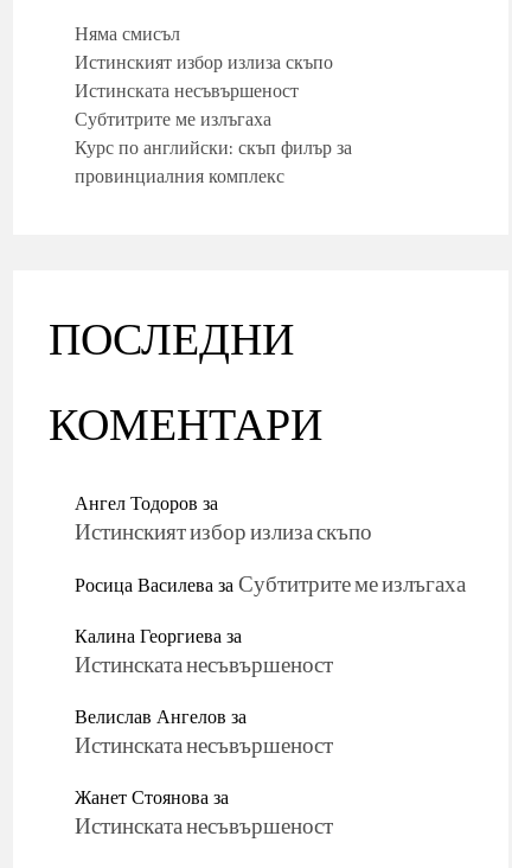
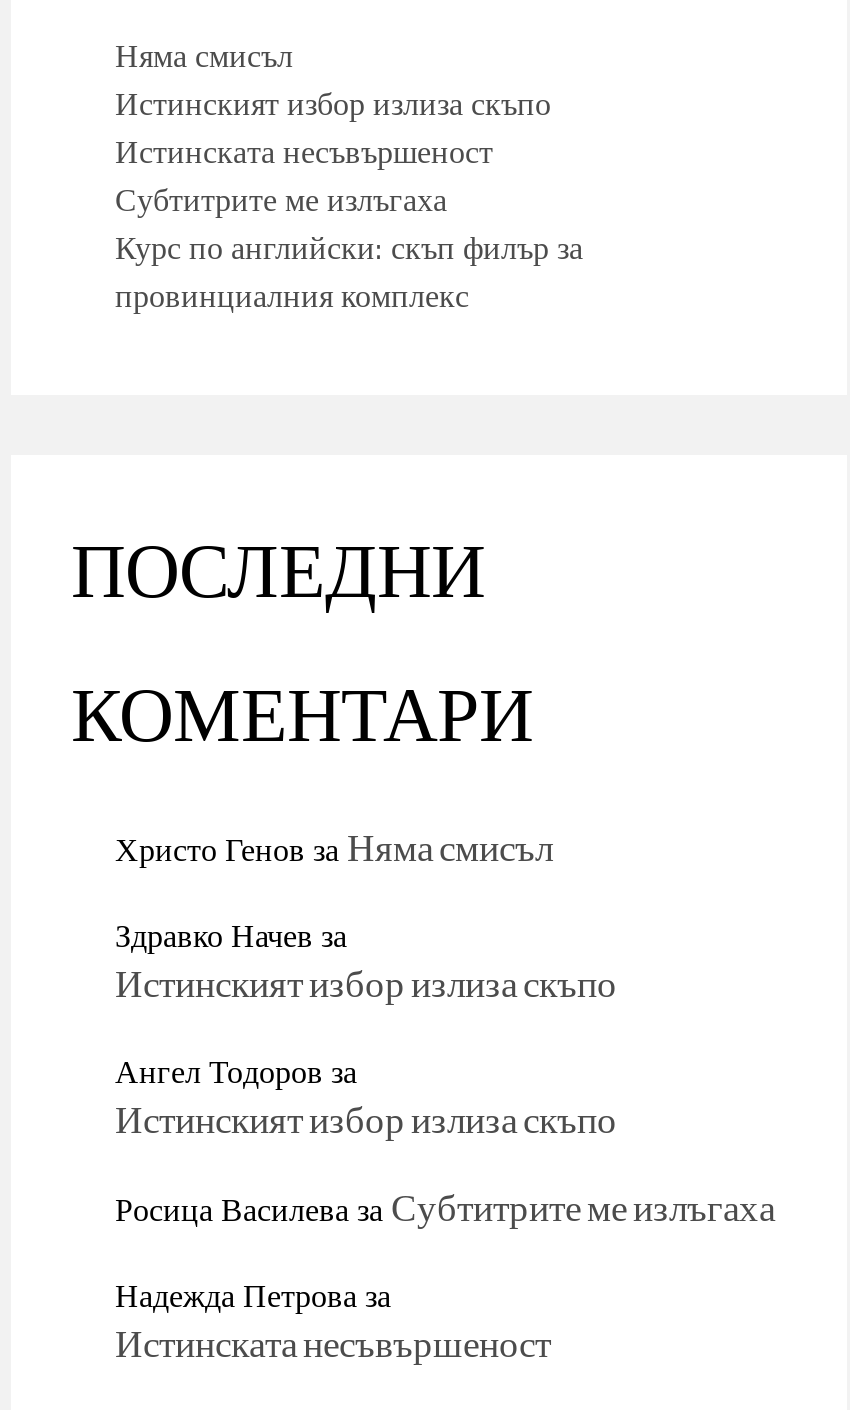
+ Христо Генов заНяма смисъл
+ Здравко Начев за
+ Истинският избор излиза скъпо

moved down: Ангел Тодоров за | Истинският избор излиза скъпо | Росица ВасилевазаСубтитрите ме излъгаха

- Калина Георгиеваза
- Истинската несъвършеност
- Велислав Ангелов за
- Истинската несъвършеност
- Жанет Стояноваза
+ Надежда Петроваза
